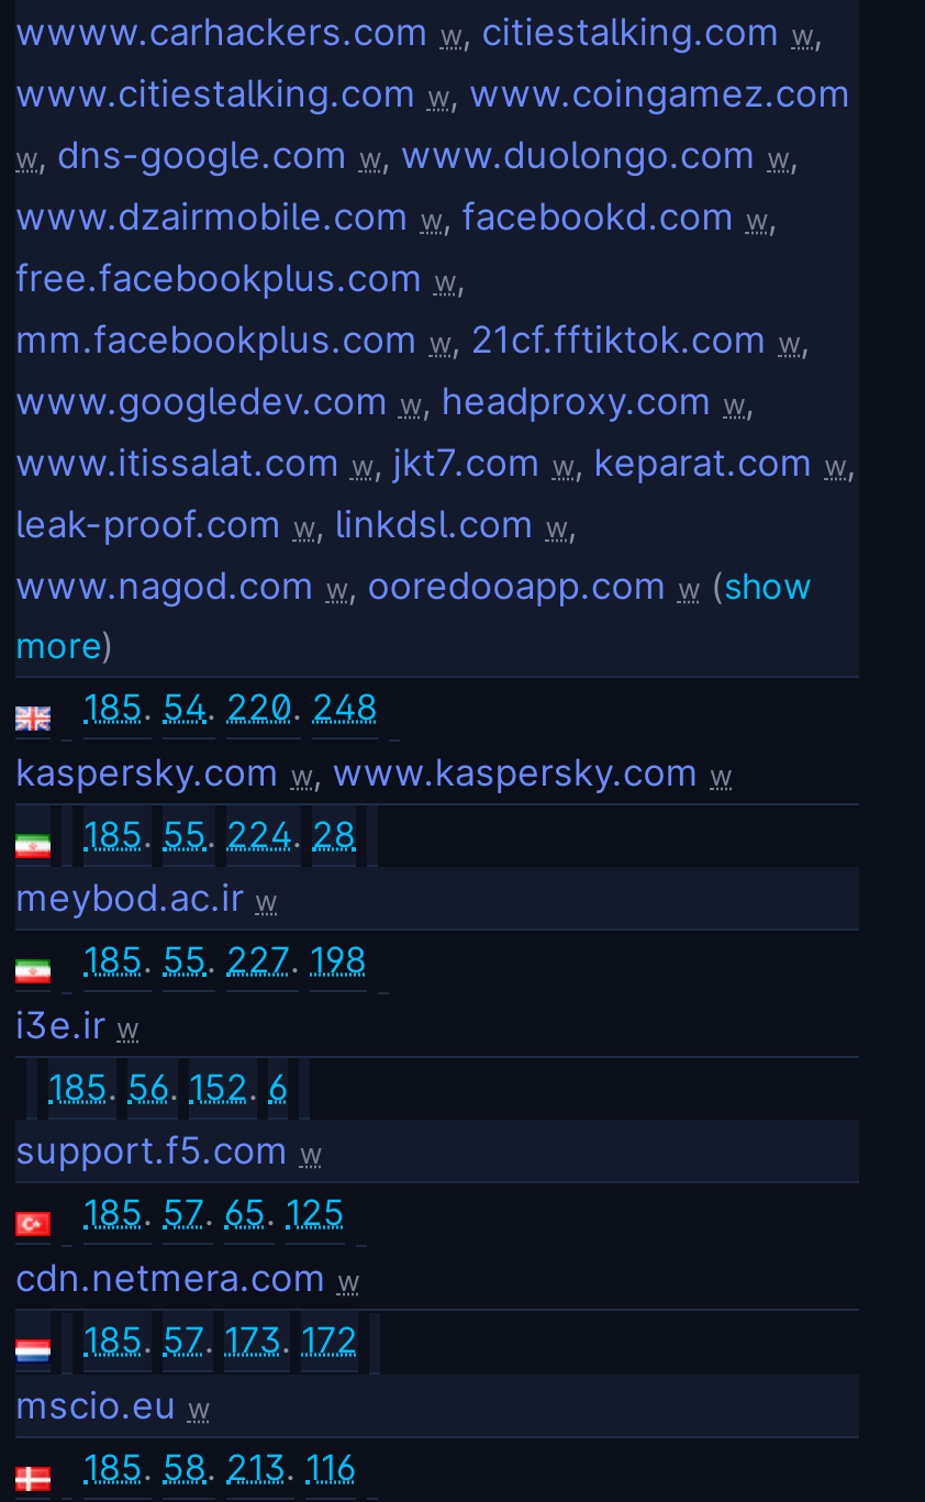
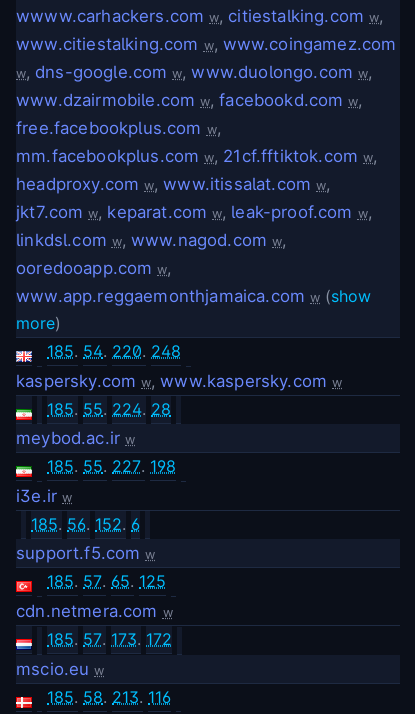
- www.googledev.com w, headproxy.com w,
- www.itissalat.com w, jkt7.com w, keparat.com w,
- leak-proof.com w, linkdsl.com w,
- www.nagod.com w, ooredooapp.com w (show
+ headproxy.com w, www.itissalat.com w,
+ jkt7.com w, keparat.com w, leak-proof.com w,
+ linkdsl.com w, www.nagod.com w,
+ ooredooapp.com w,
+ www.app.reggaemonthjamaica.com w (show
